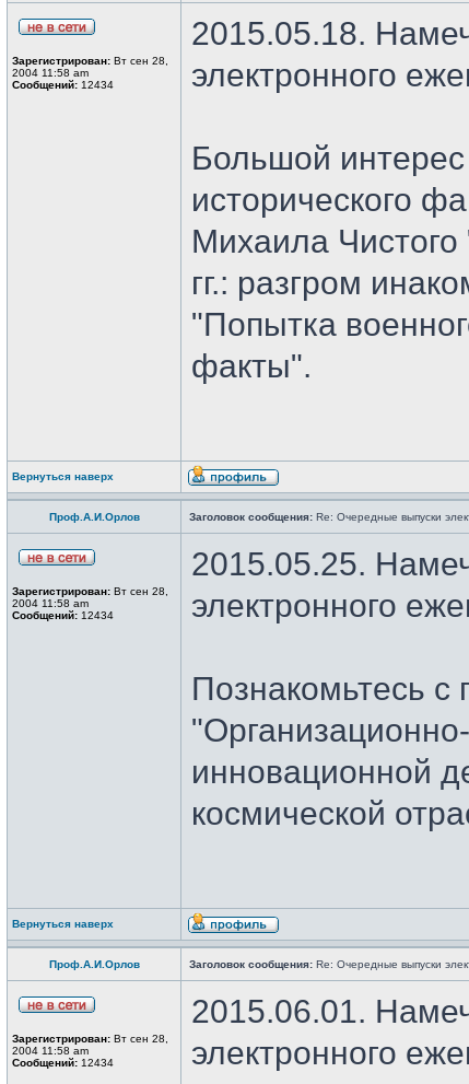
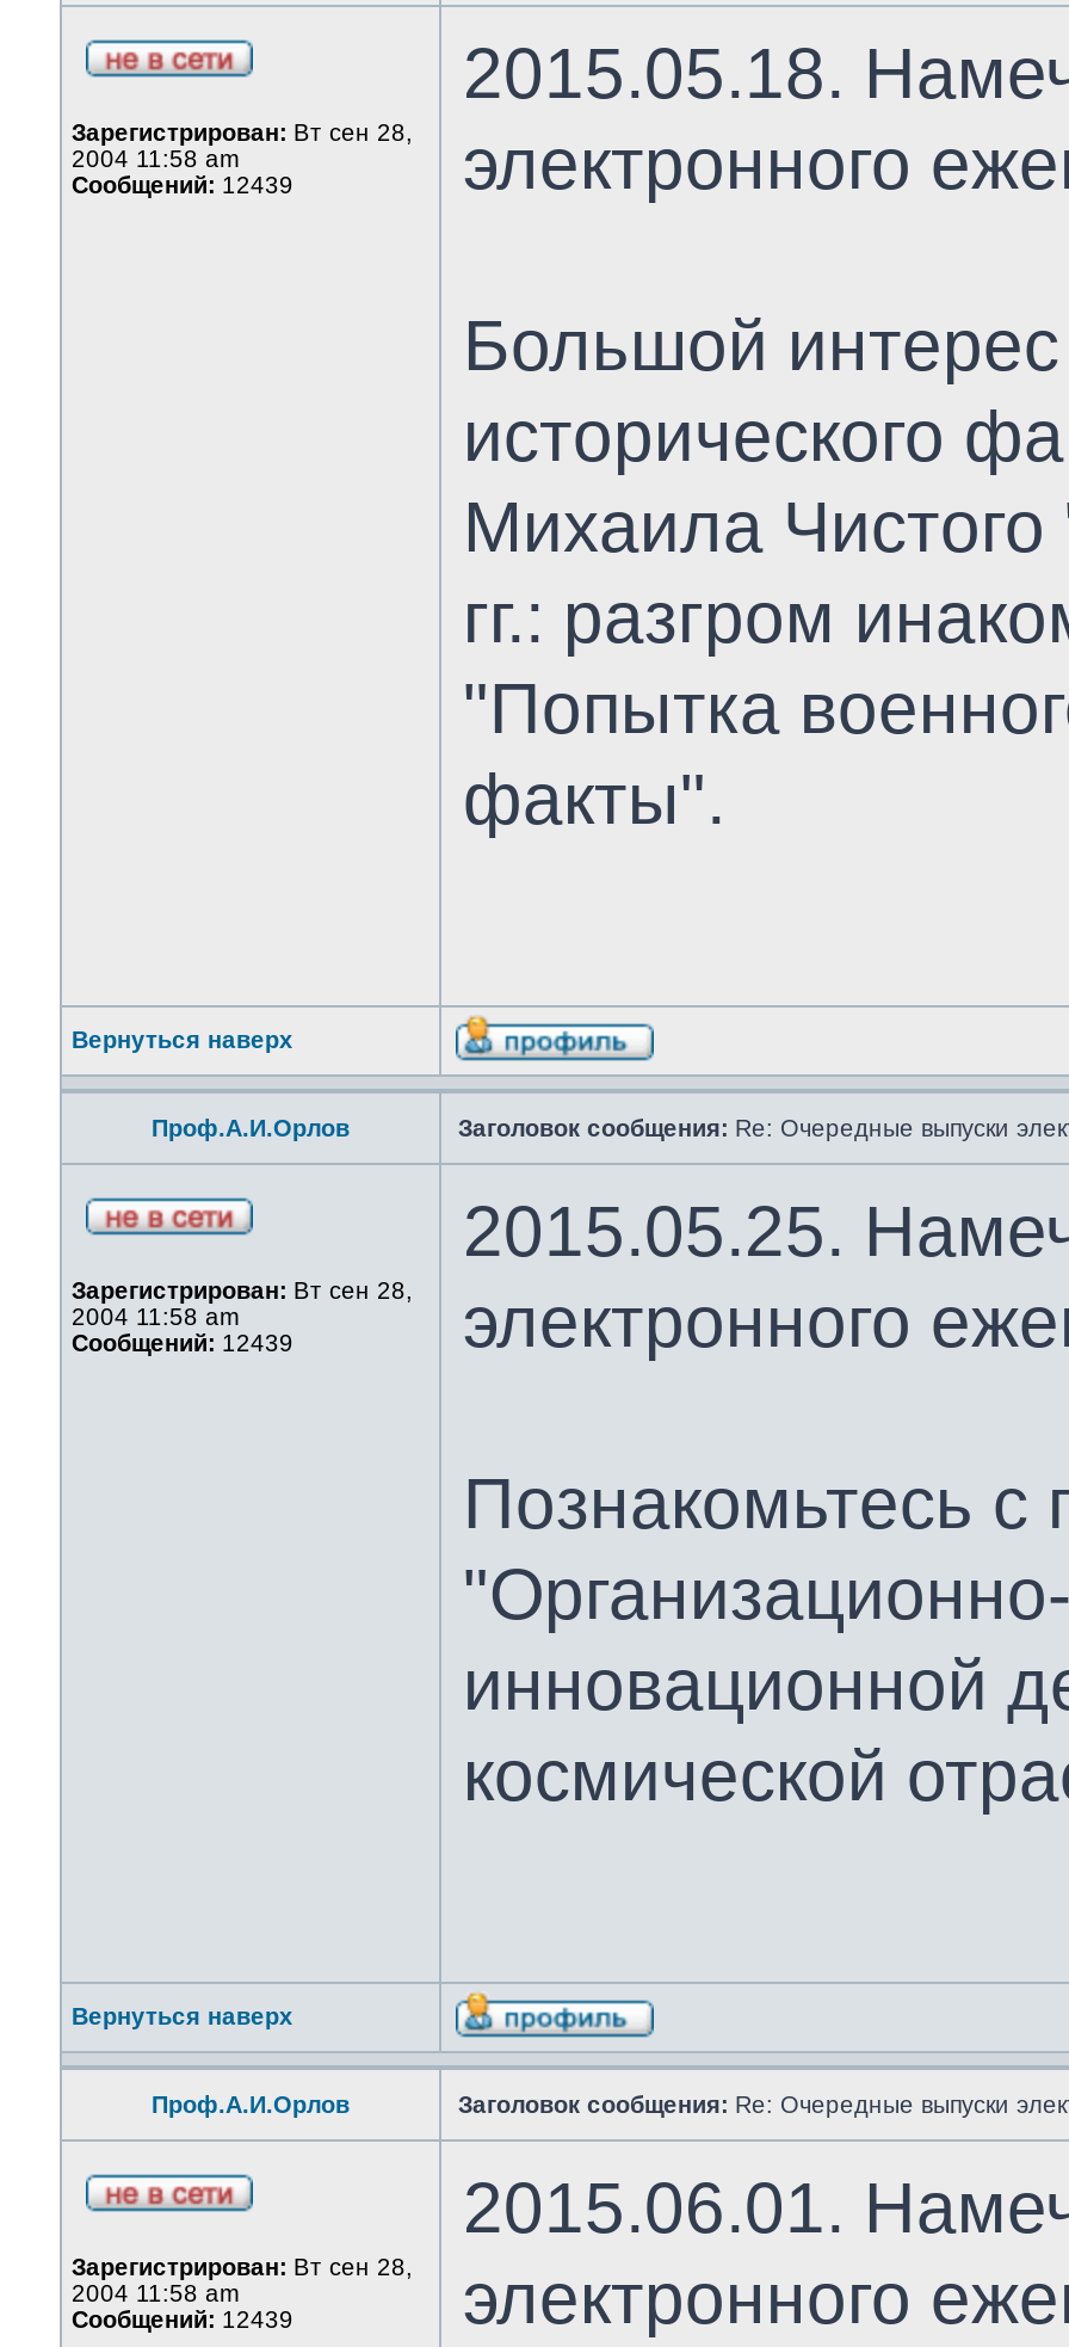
- Сообщений: 12434
+ Сообщений: 12439

- Сообщений: 12434
+ Сообщений: 12439

- Сообщений: 12434
+ Сообщений: 12439
